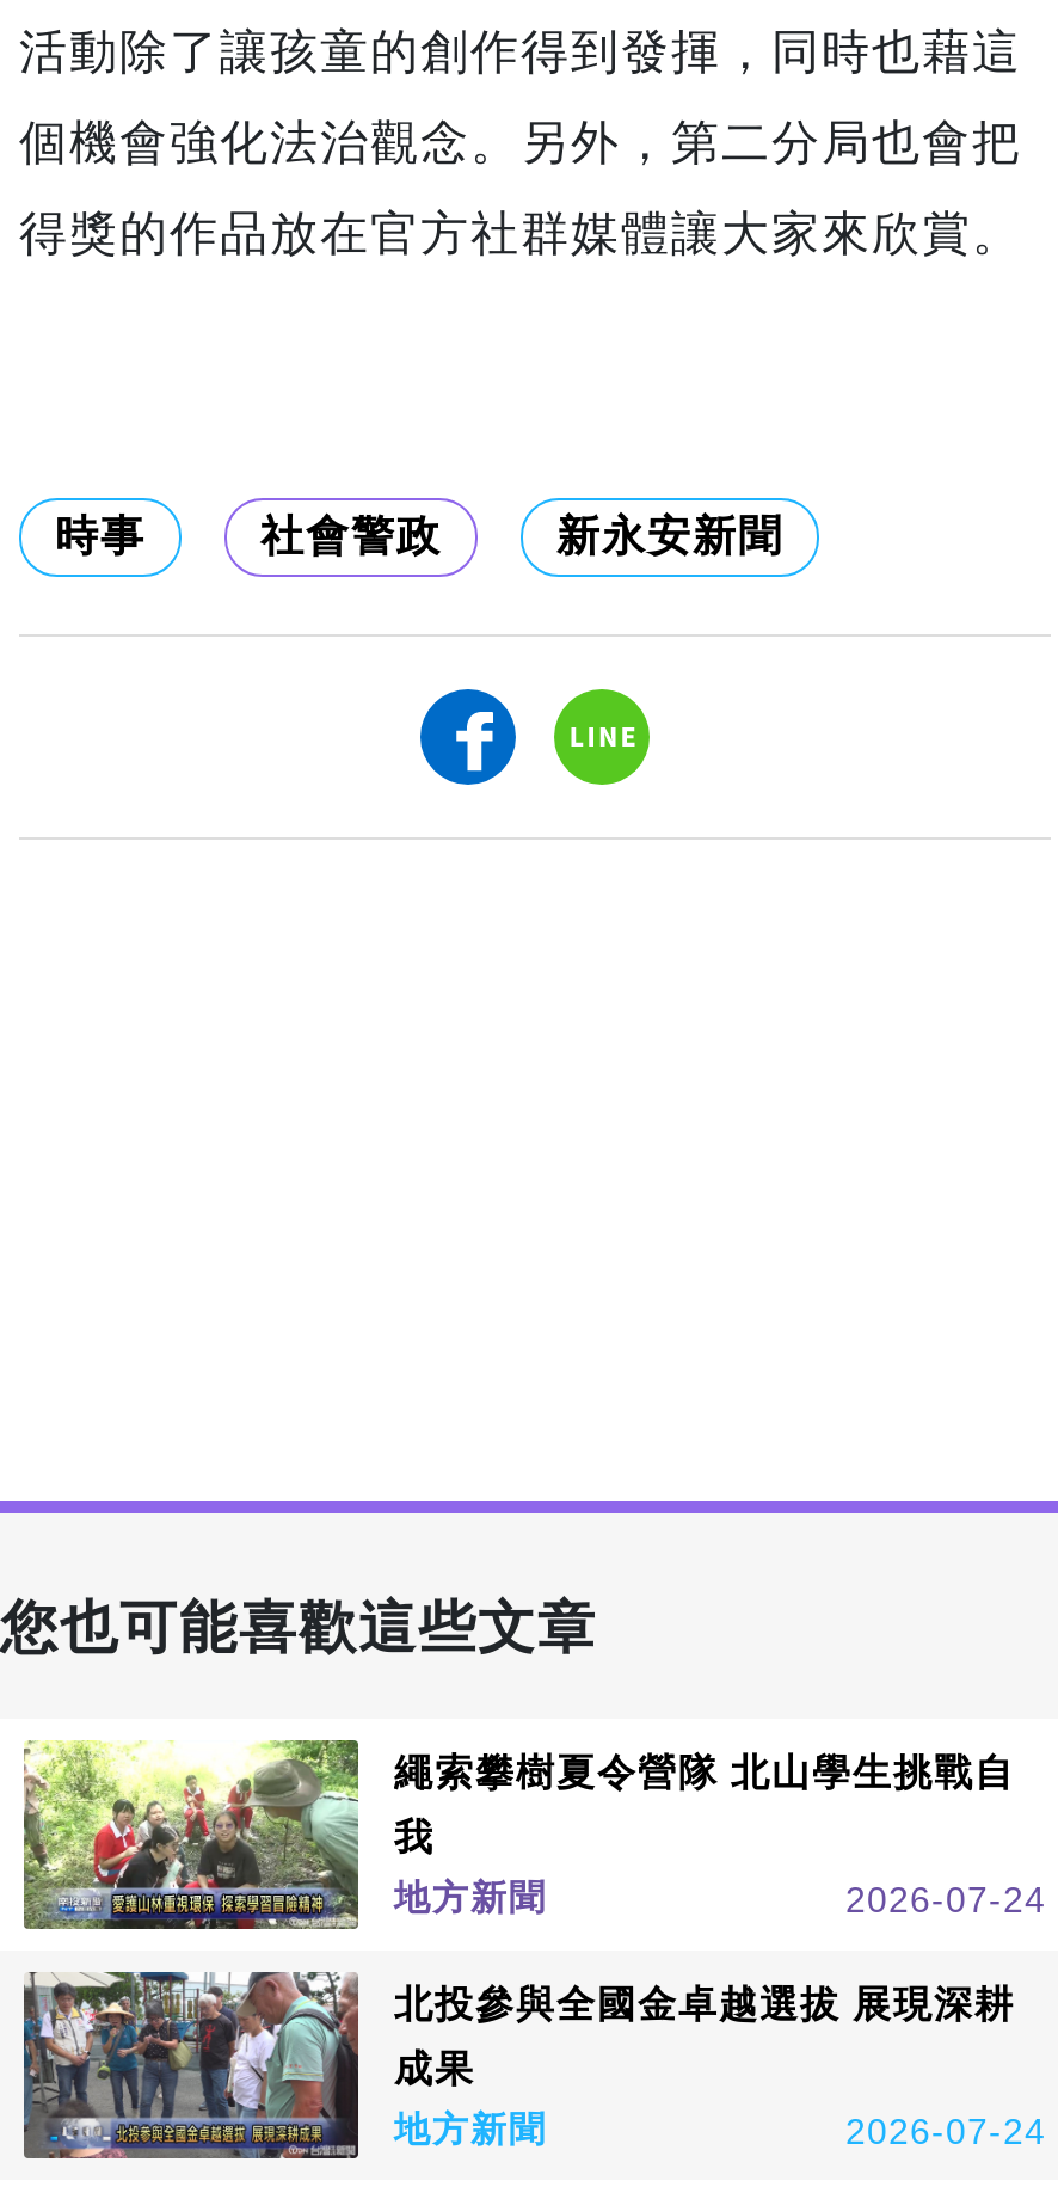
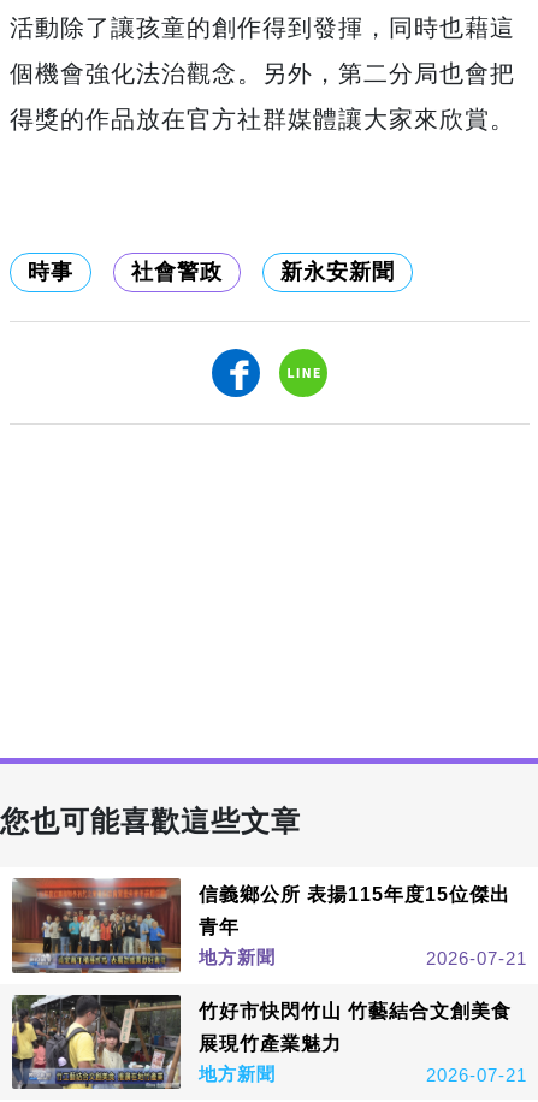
- [image]
- 繩索攀樹夏令營隊 北山學生挑戰自
+ [image]
+ 信義鄉公所 表揚115年度15位傑出

- 我
+ 青年

- 2026-07-24
+ 2026-07-21

- [image]
- 北投參與全國金卓越選拔 展現深耕
+ [image]
+ 竹好市快閃竹山 竹藝結合文創美食

- 成果
+ 展現竹產業魅力

- 2026-07-24
+ 2026-07-21
